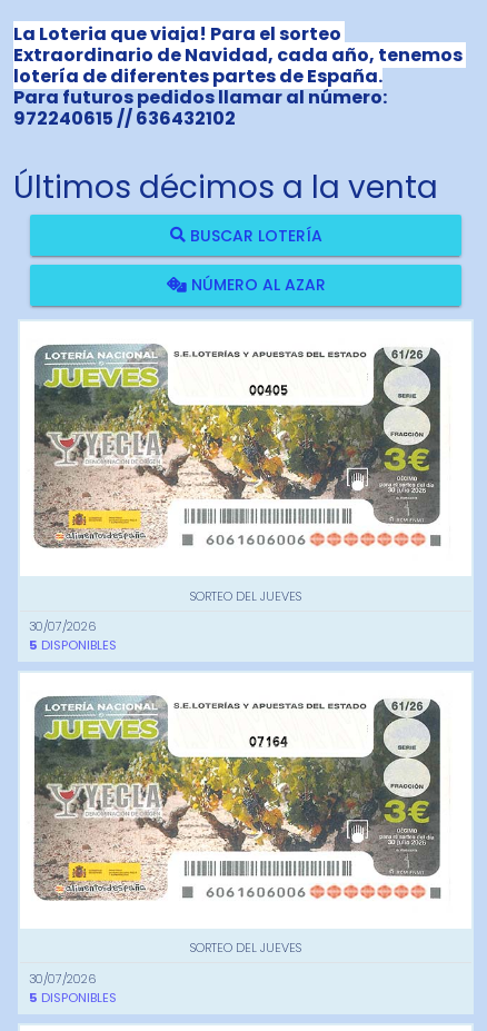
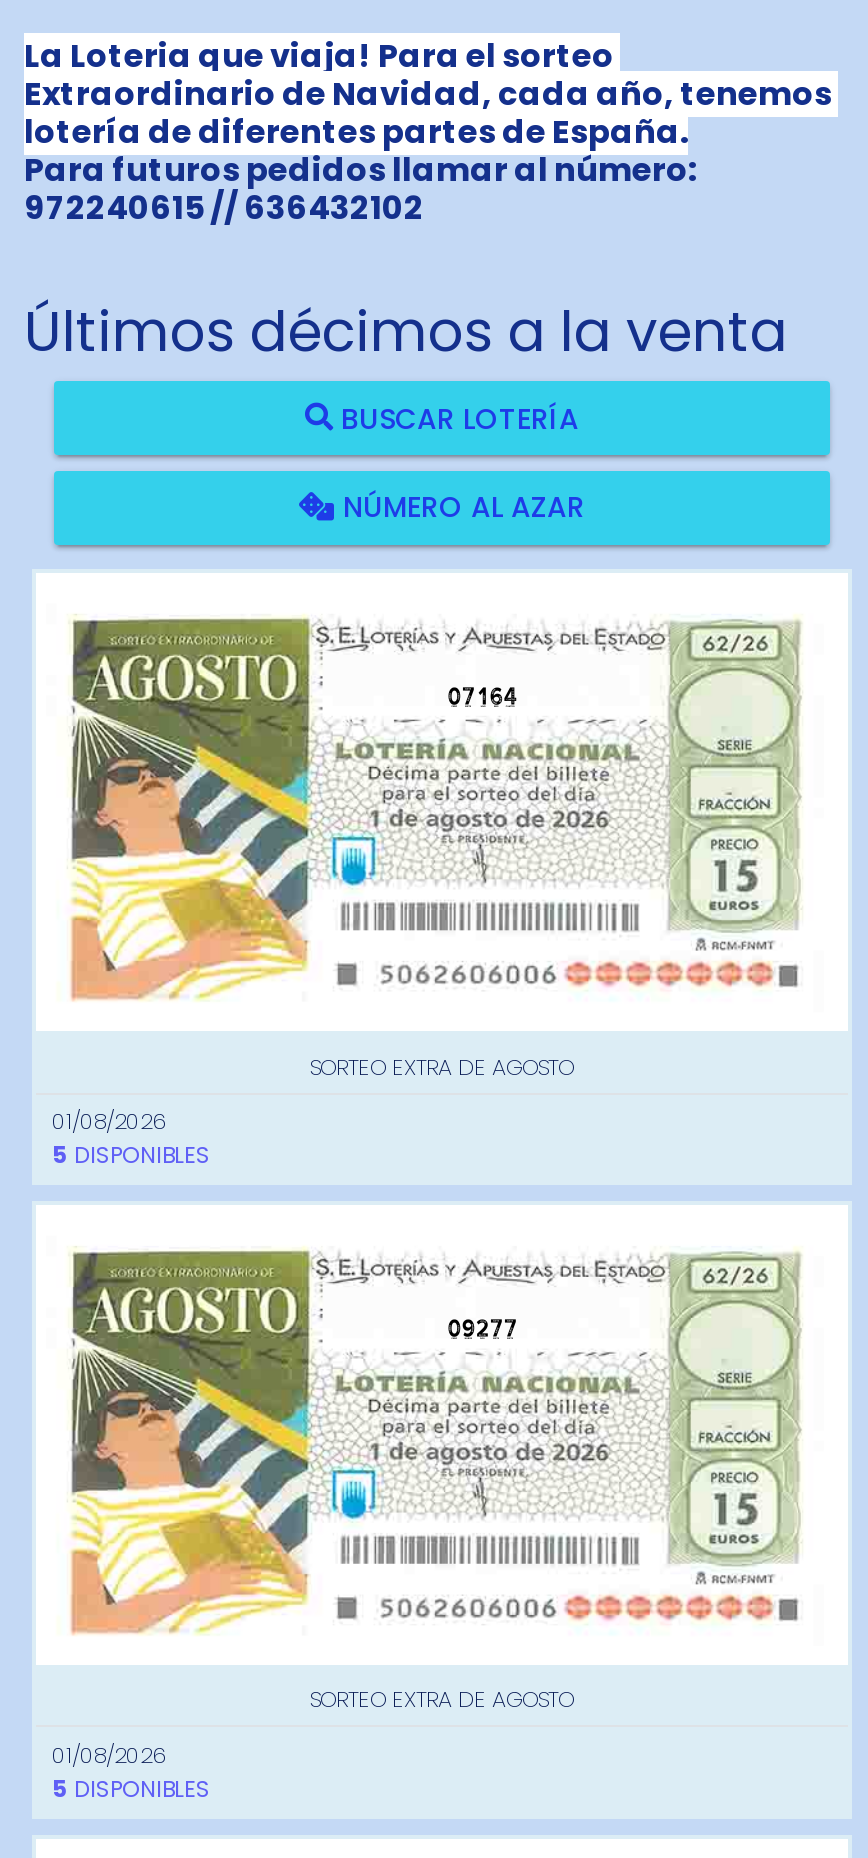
- [image]
- 00405
+ [image]
+ 07164

- SORTEO DEL JUEVES
+ SORTEO EXTRA DE AGOSTO

- 30/07/2026
+ 01/08/2026

- [image]
- 07164
+ [image]
+ 09277

- SORTEO DEL JUEVES
+ SORTEO EXTRA DE AGOSTO

- 30/07/2026
+ 01/08/2026
